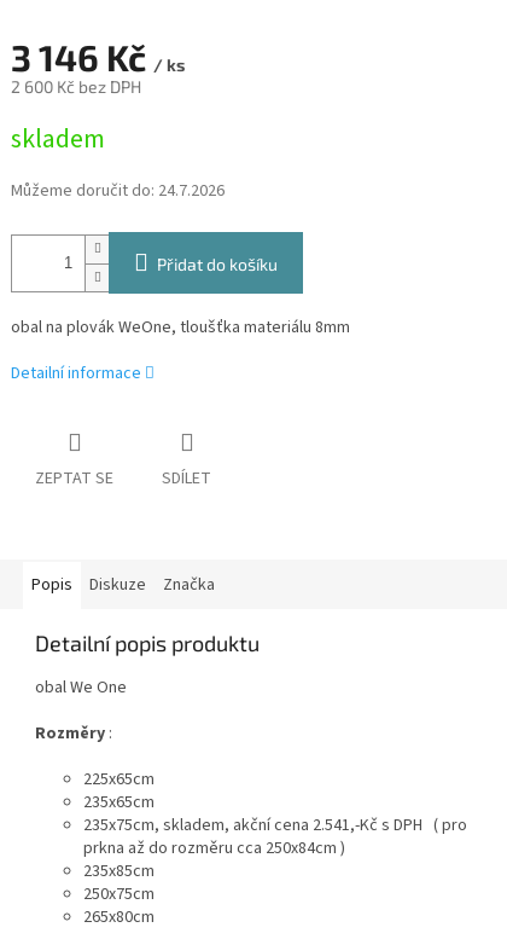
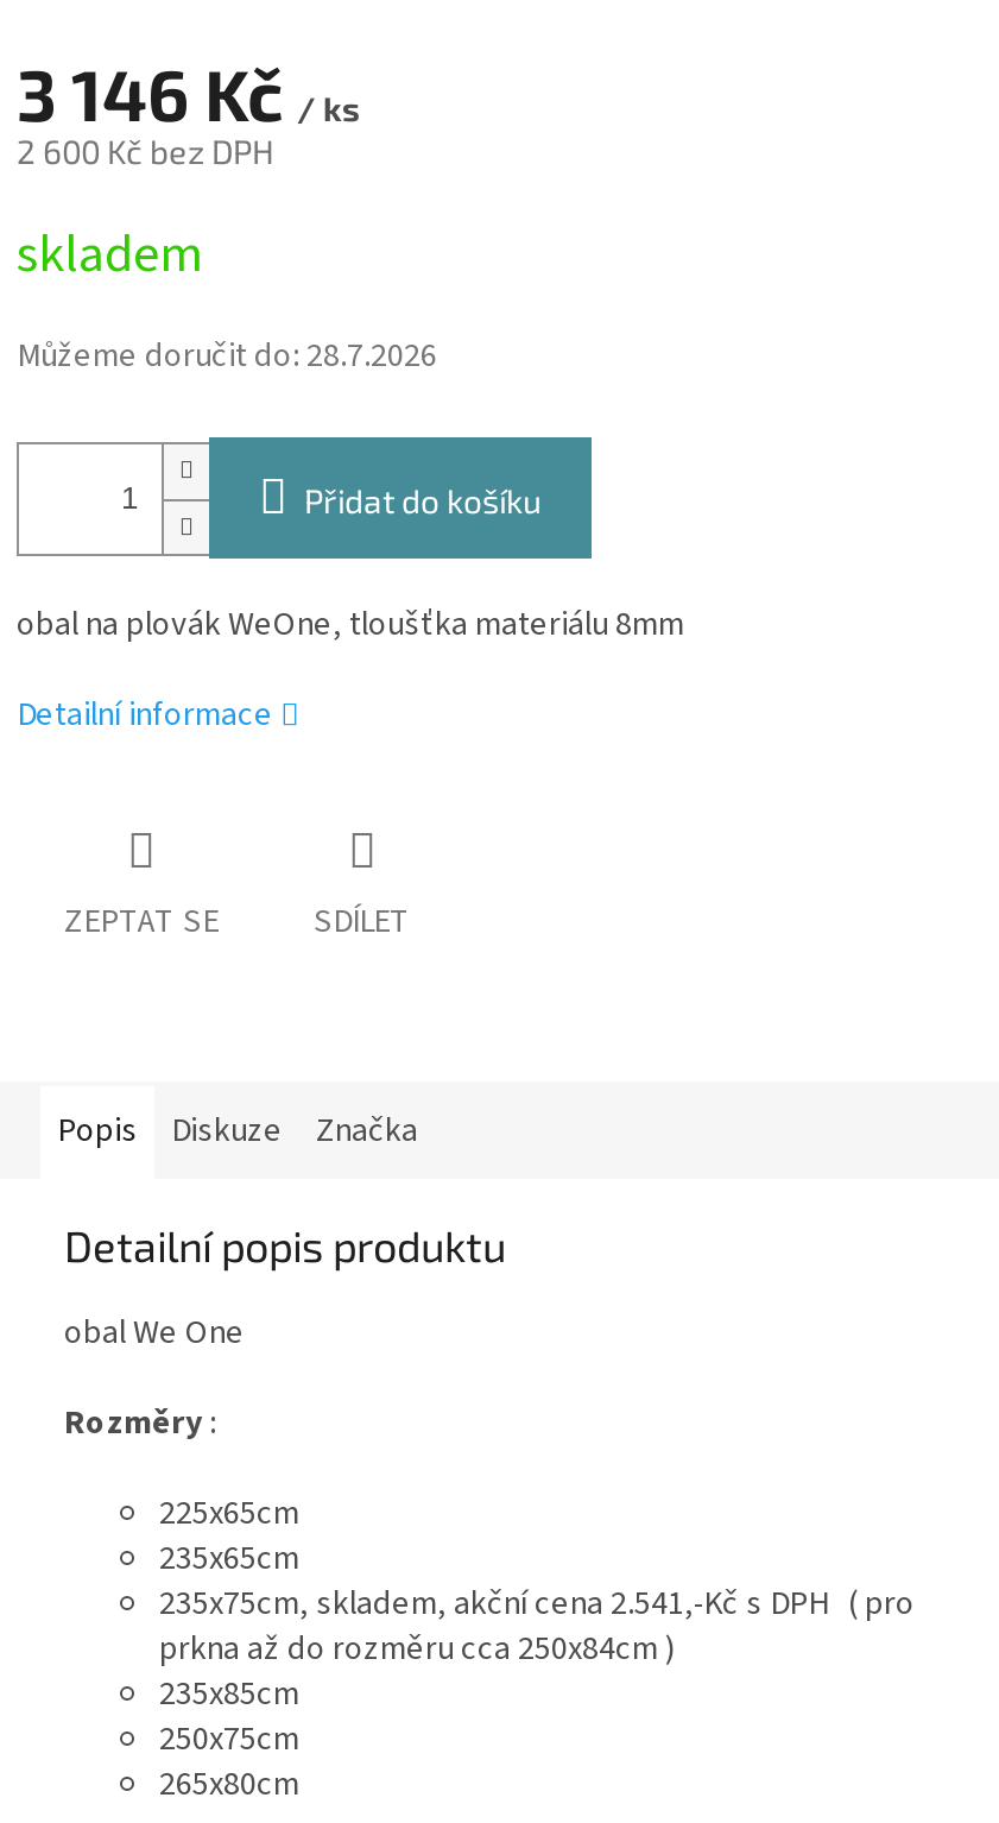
- Můžeme doručit do: 24.7.2026
+ Můžeme doručit do: 28.7.2026
